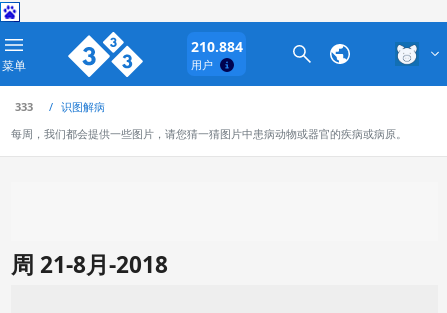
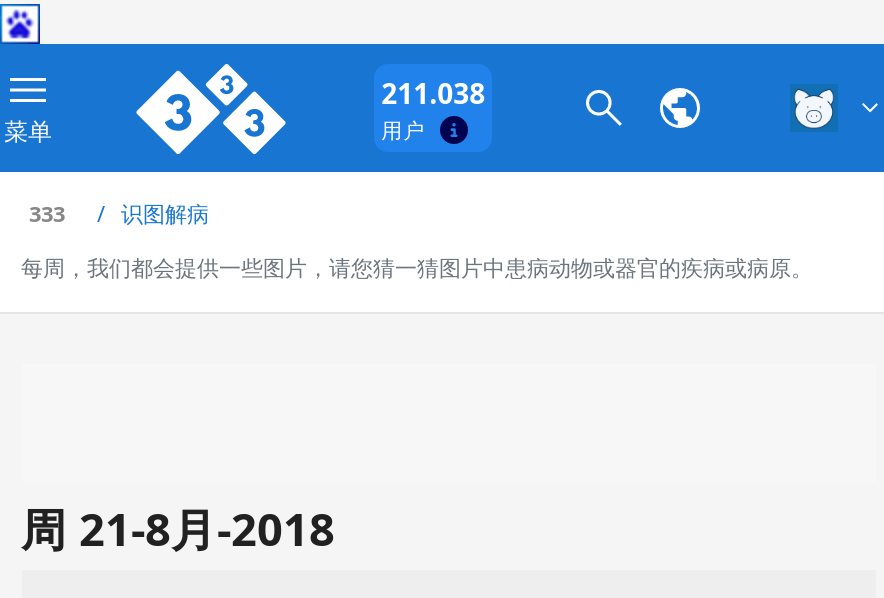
- 210.884
+ 211.038
